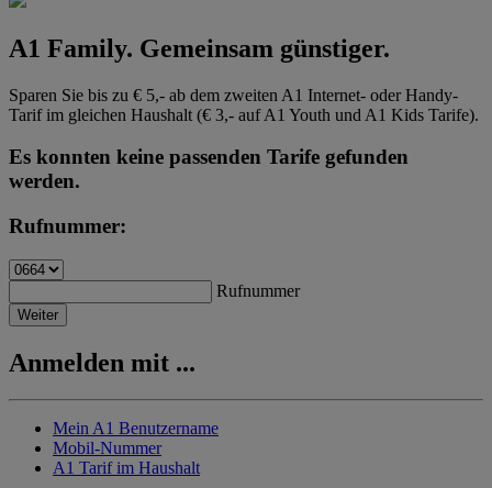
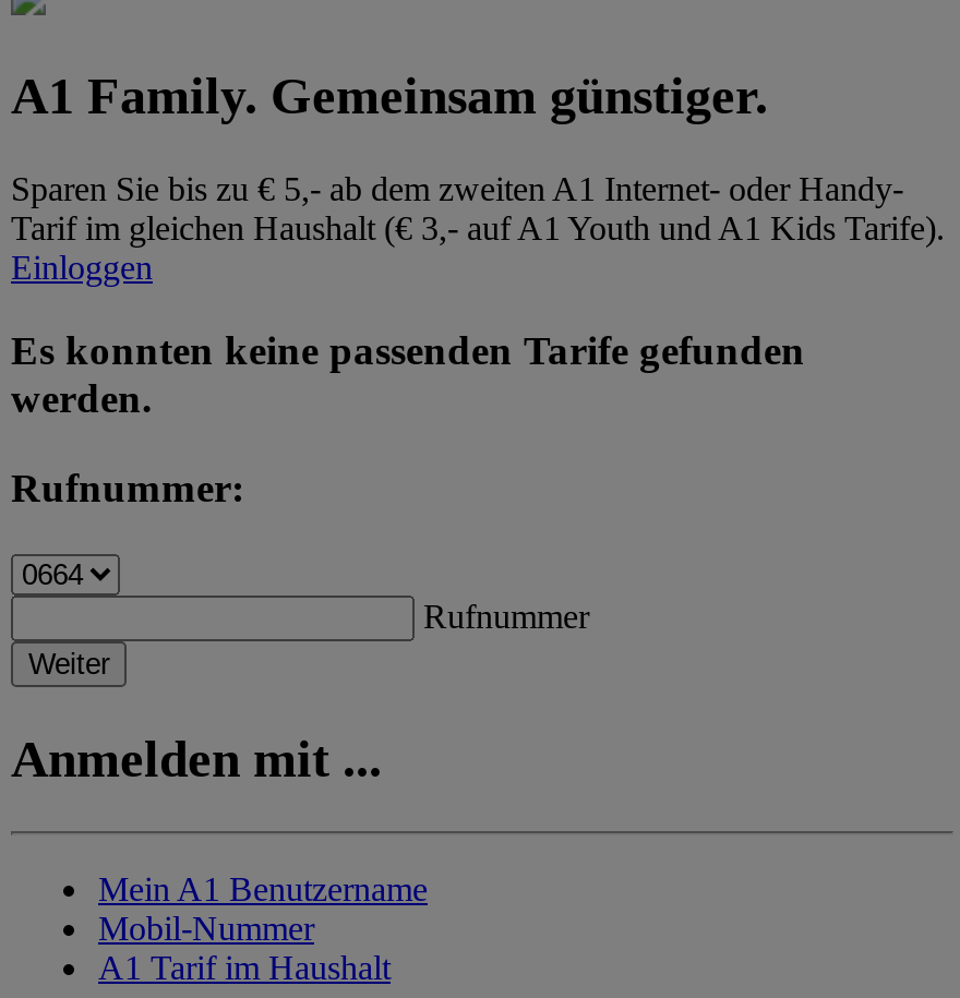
+ Einloggen
